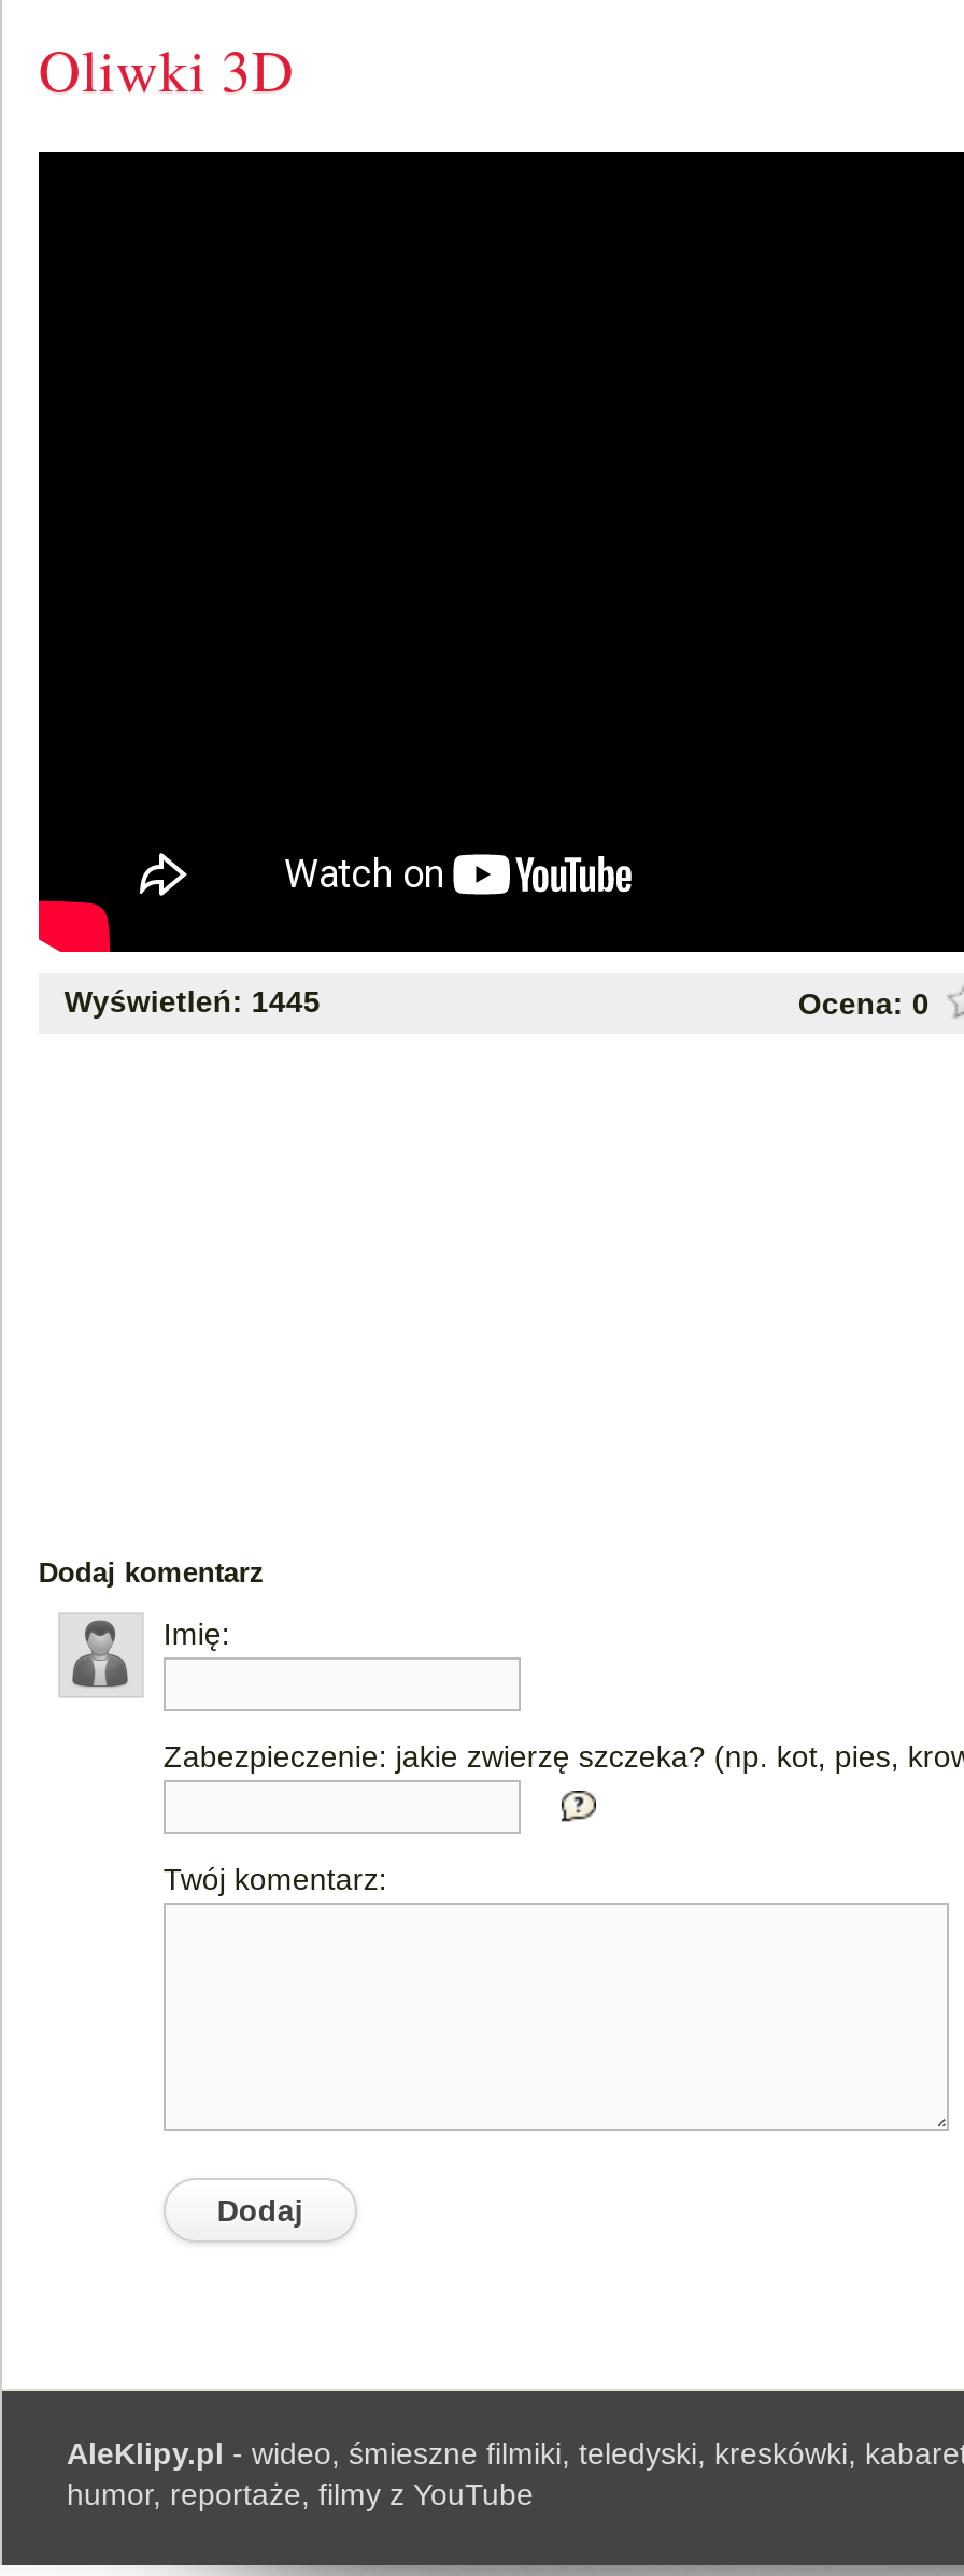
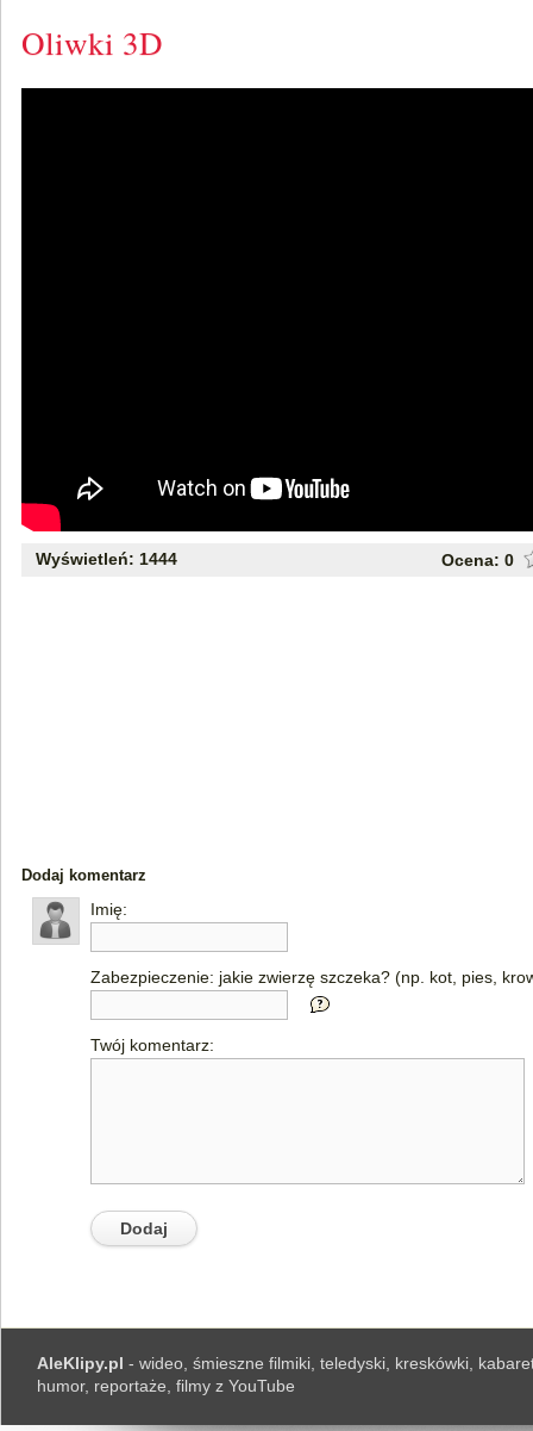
- Wyświetleń: 1445
+ Wyświetleń: 1444
